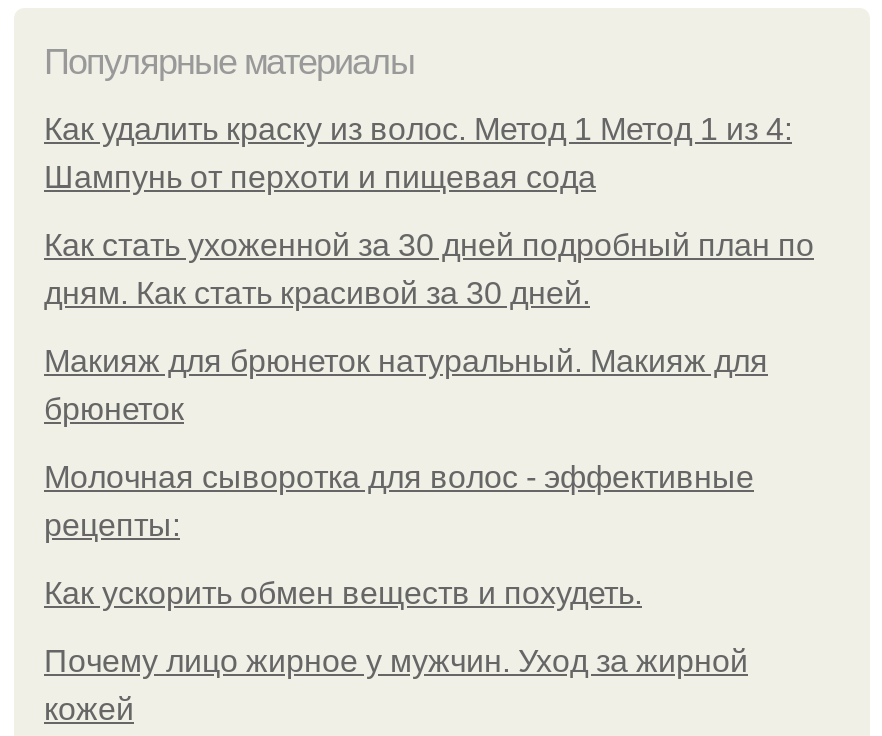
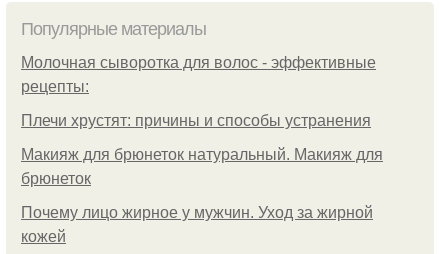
- Как удалить краску из волос. Метод 1 Метод 1 из 4:
- Шампунь от перхоти и пищевая сода
- Как стать ухоженной за 30 дней подробный план по
- дням. Как стать красивой за 30 дней.

moved down: Макияж для брюнеток натуральный. Макияж для | брюнеток

moved up: Молочная сыворотка для волос - эффективные | рецепты:

- Как ускорить обмен веществ и похудеть.
+ Плечи хрустят: причины и способы устранения
